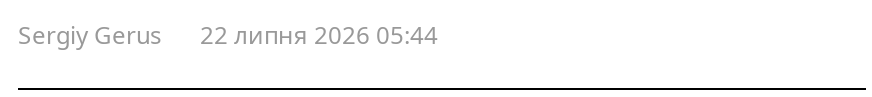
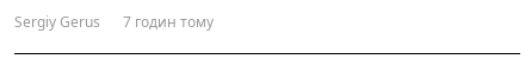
- Sergiy Gerus 22 липня 2026 05:44
+ Sergiy Gerus 7 годин тому
